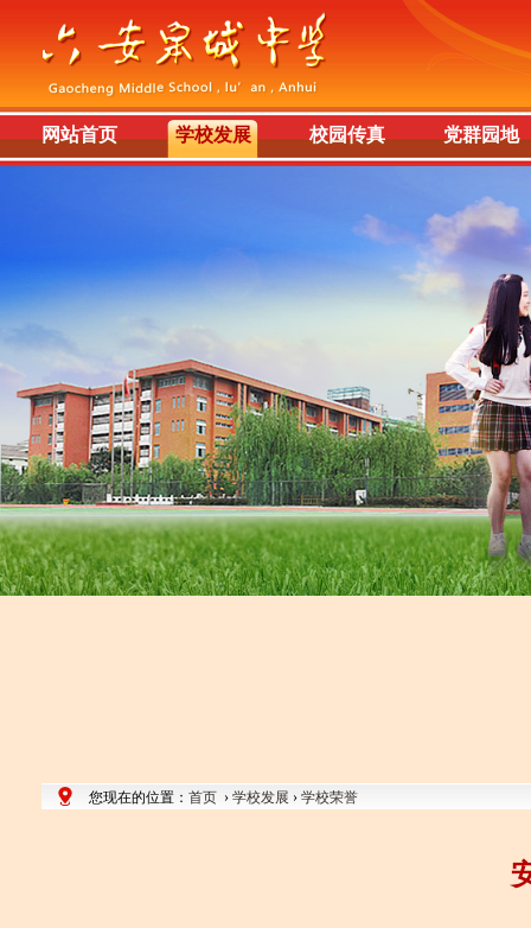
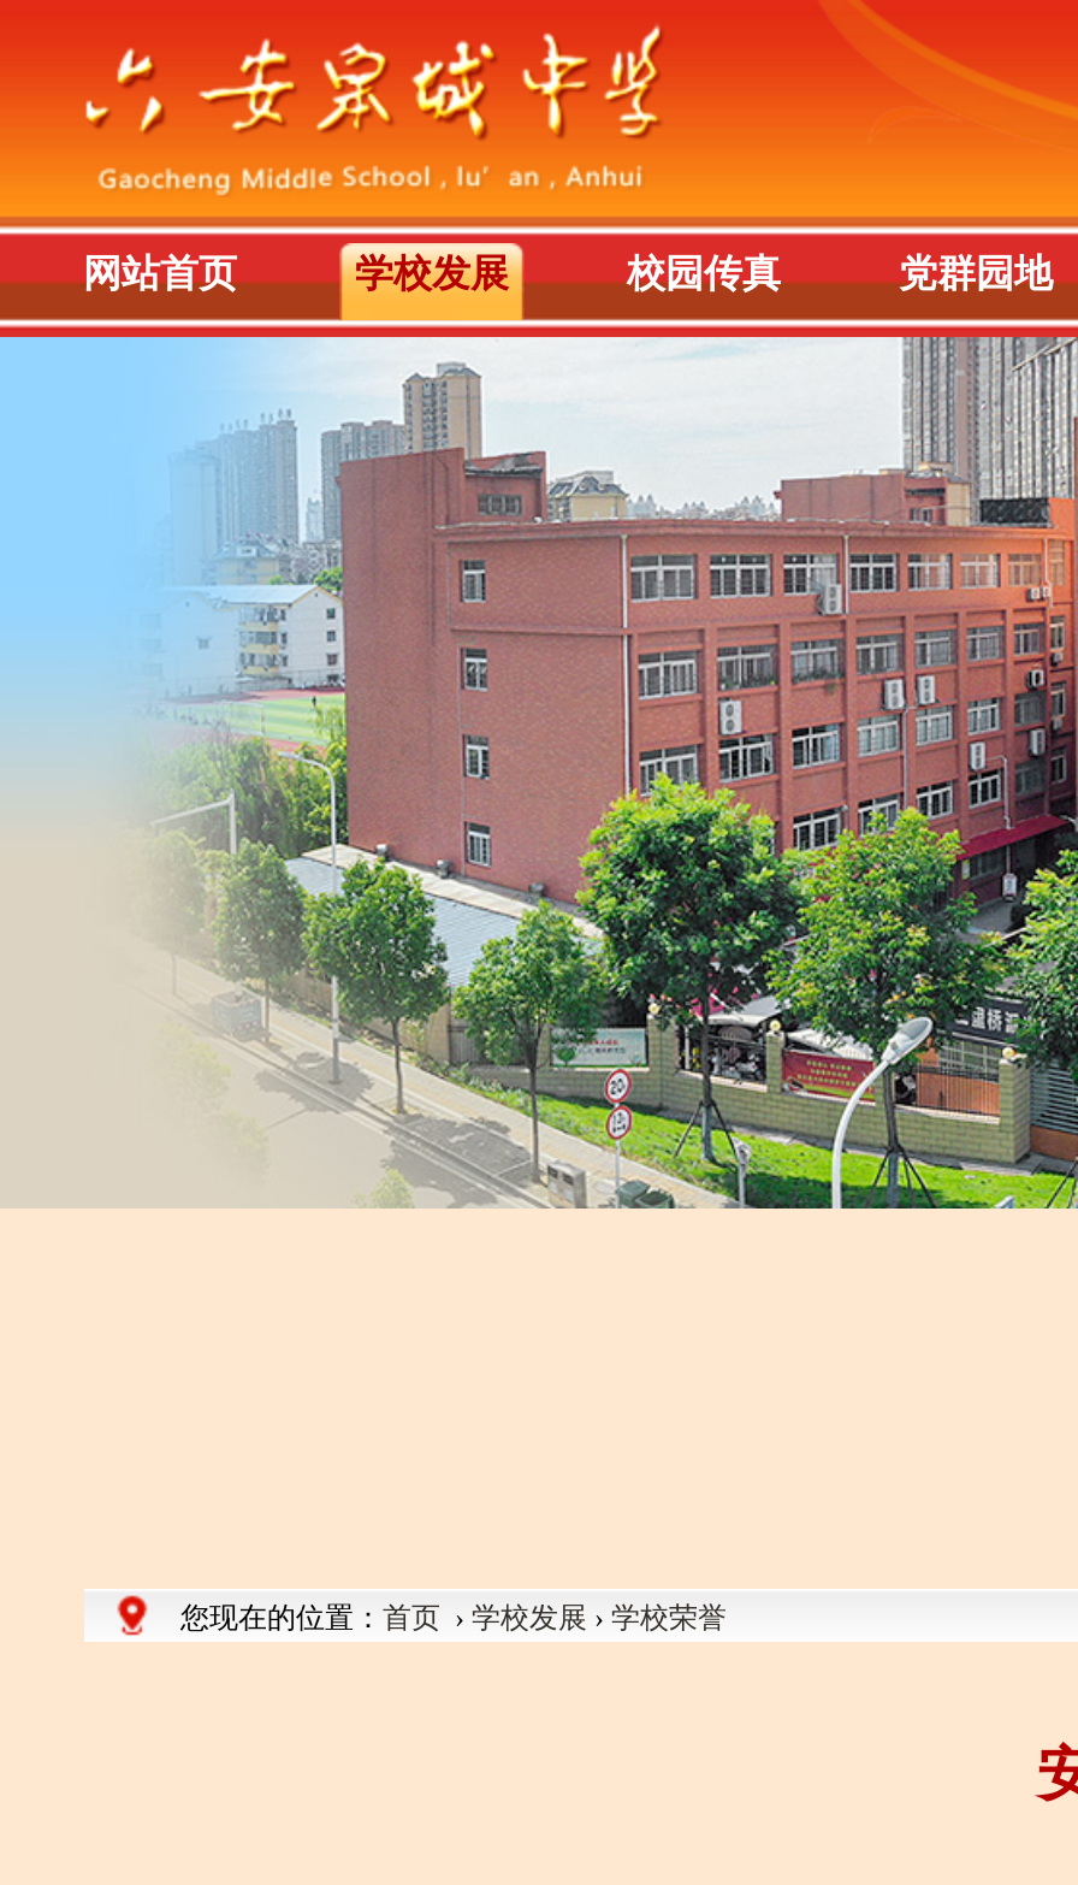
- [image]
+ [image]
